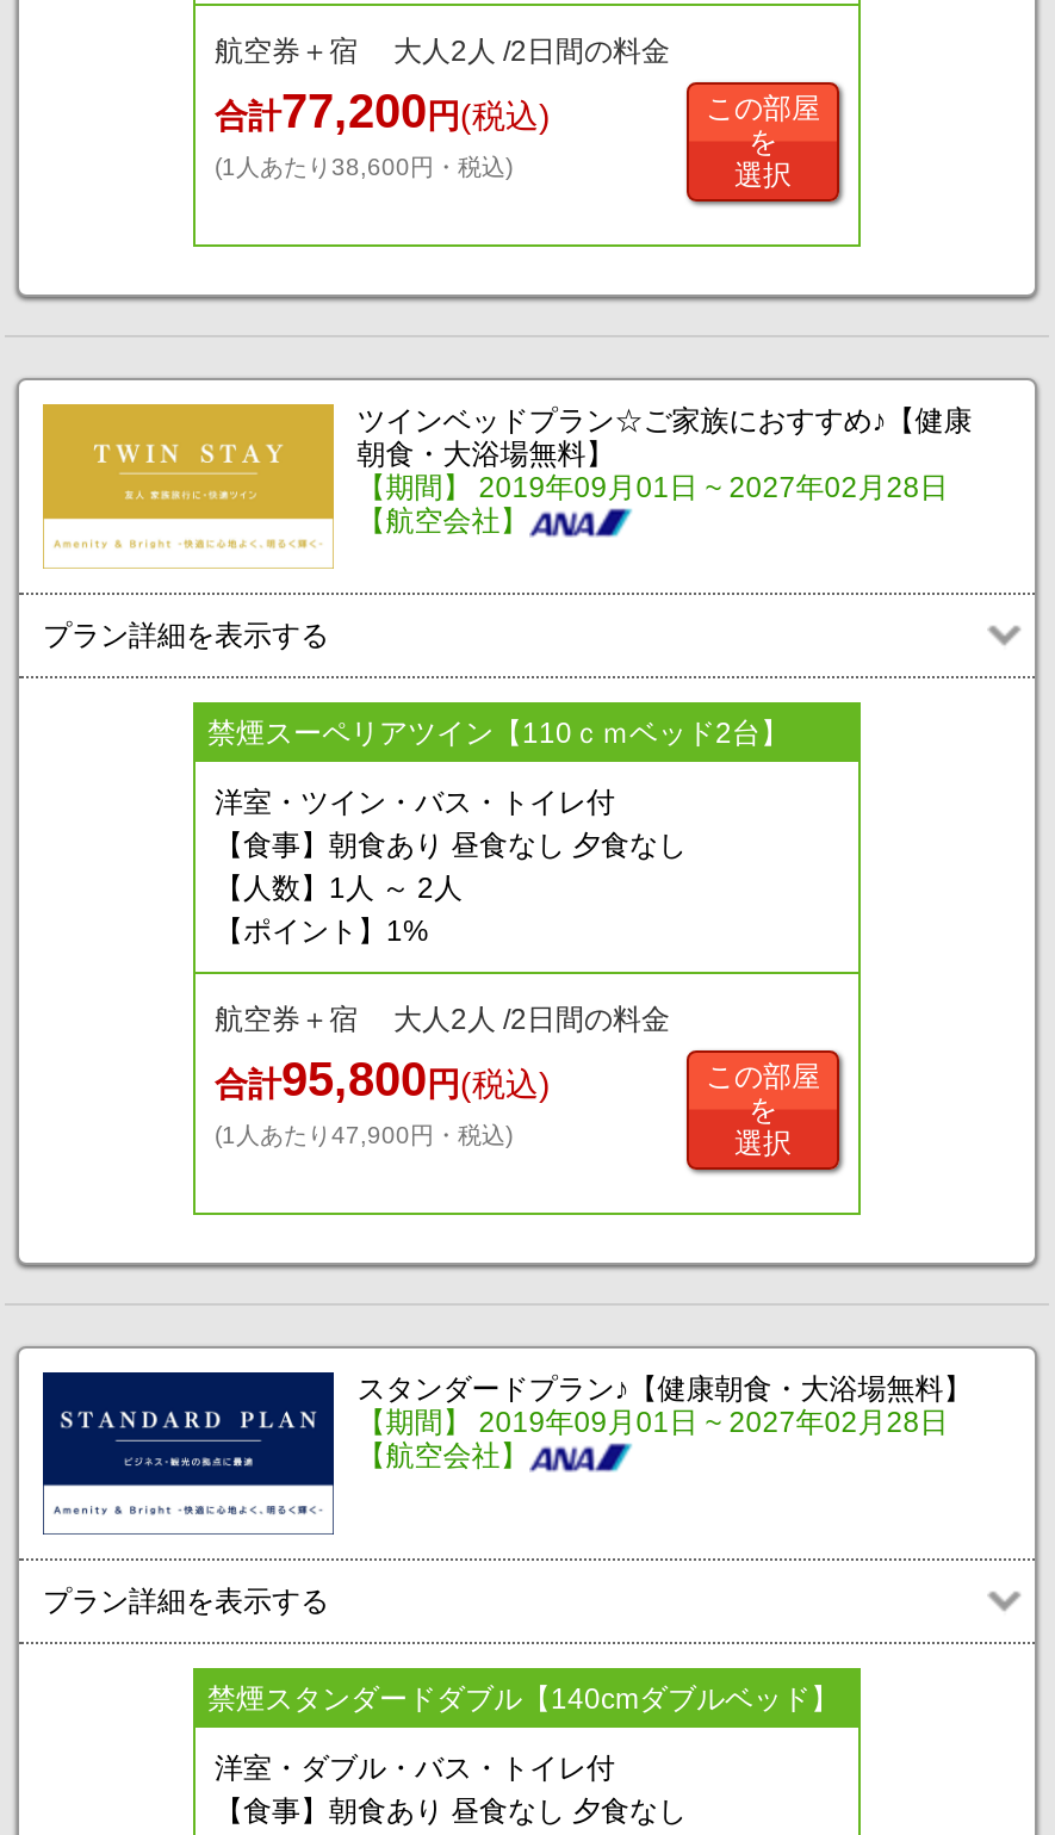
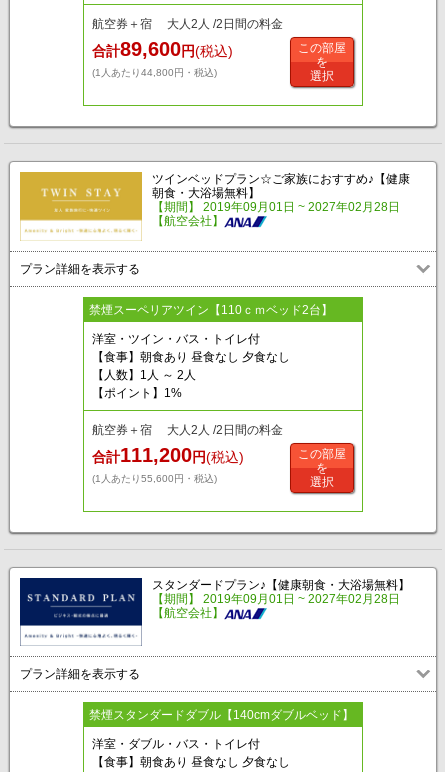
- 合計77,200円(税込)
+ 合計89,600円(税込)

- (1人あたり38,600円・税込)
+ (1人あたり44,800円・税込)

- 合計95,800円(税込)
+ 合計111,200円(税込)

- (1人あたり47,900円・税込)
+ (1人あたり55,600円・税込)
